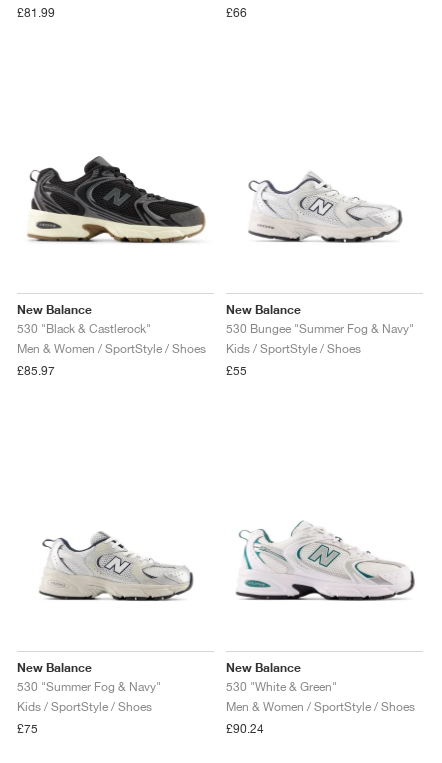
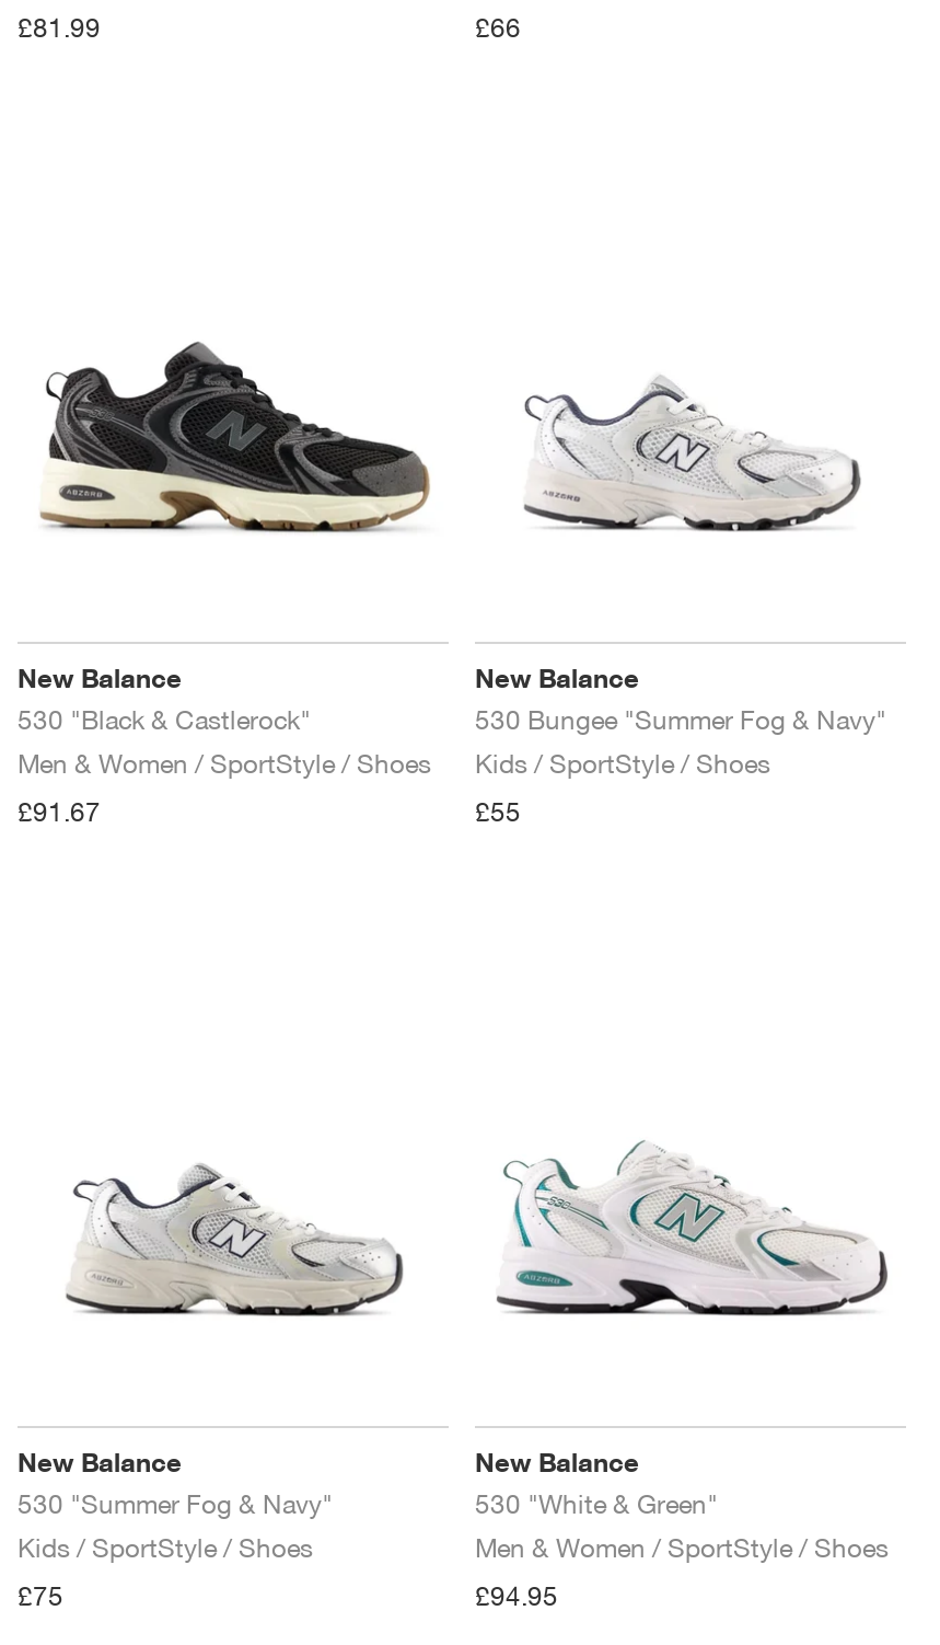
- £85.97
+ £91.67

- £90.24
+ £94.95
